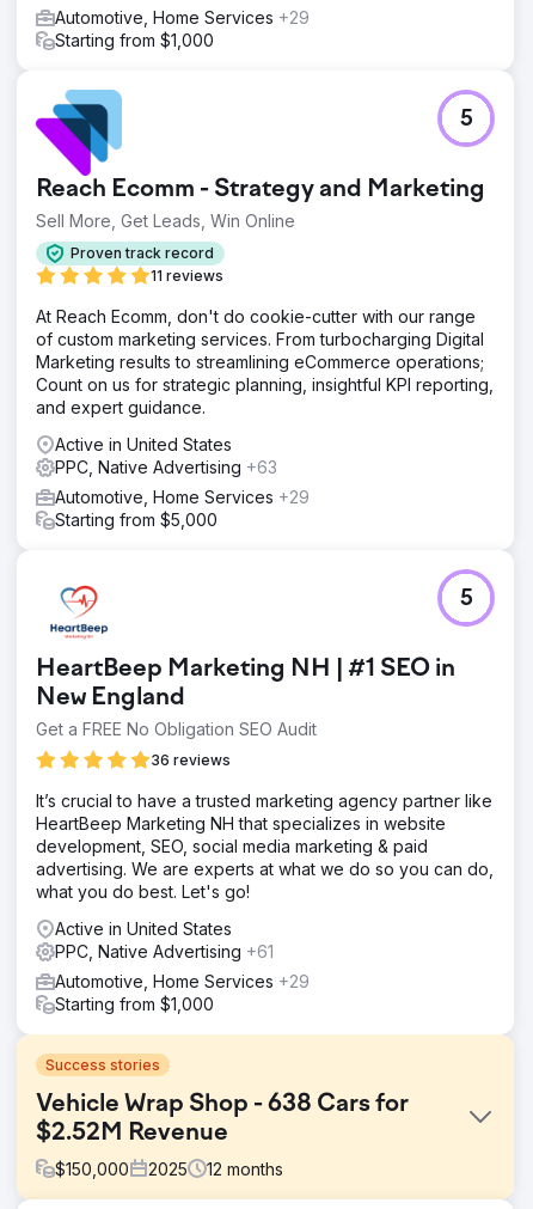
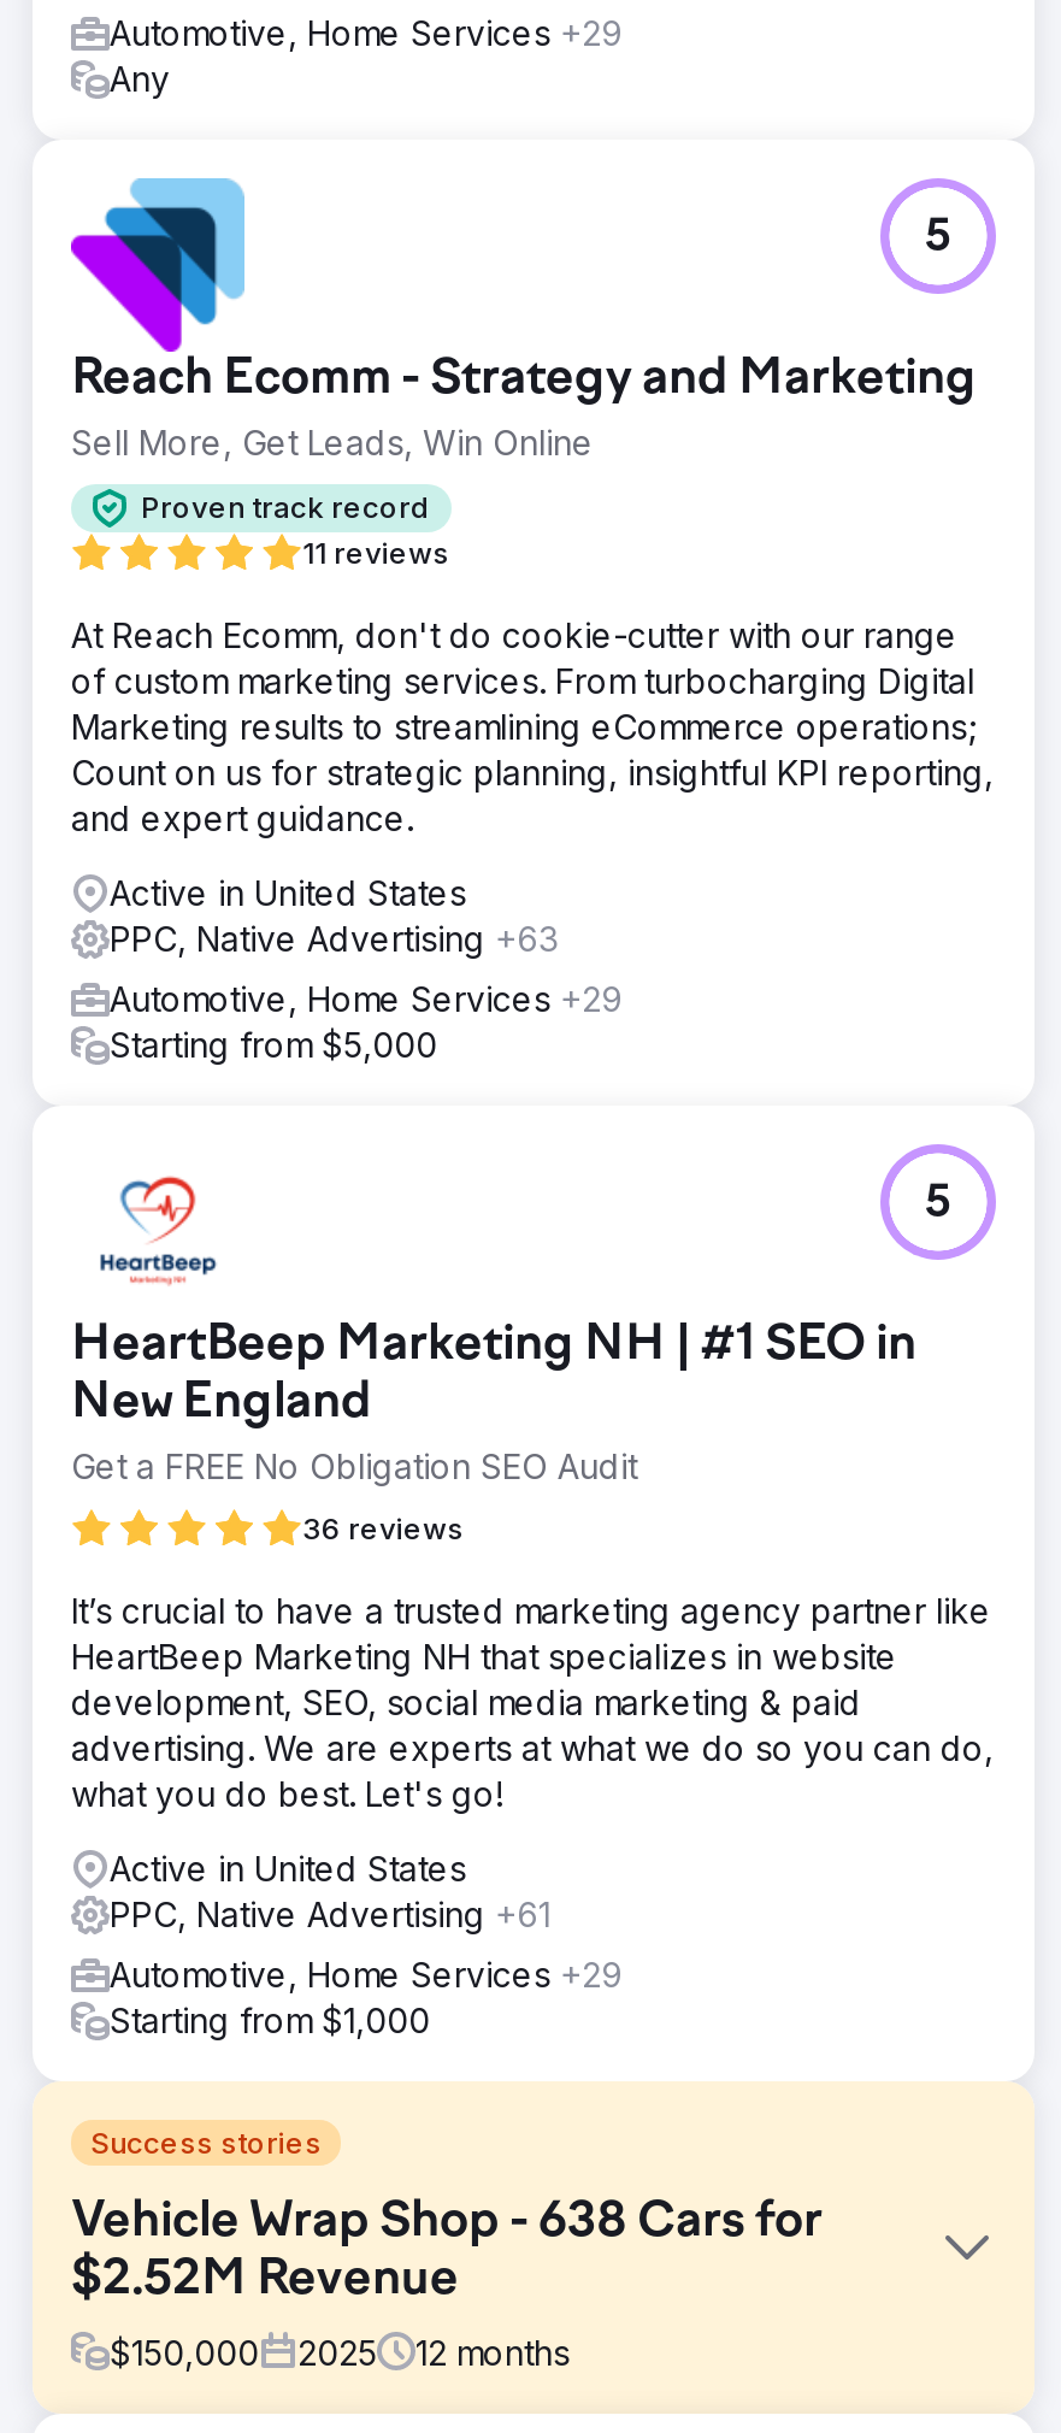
- Starting from $1,000
+ Any
